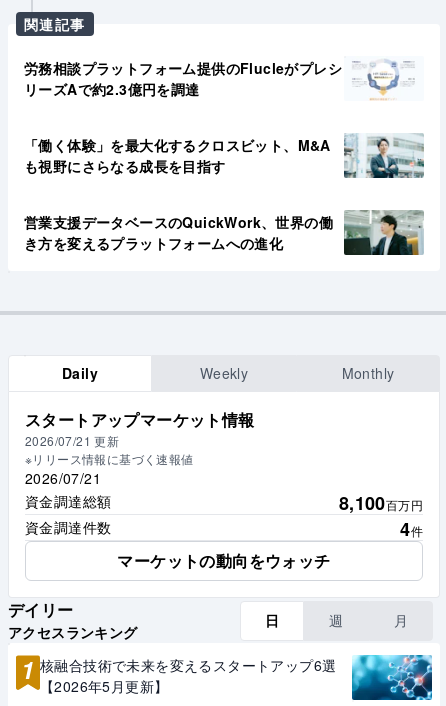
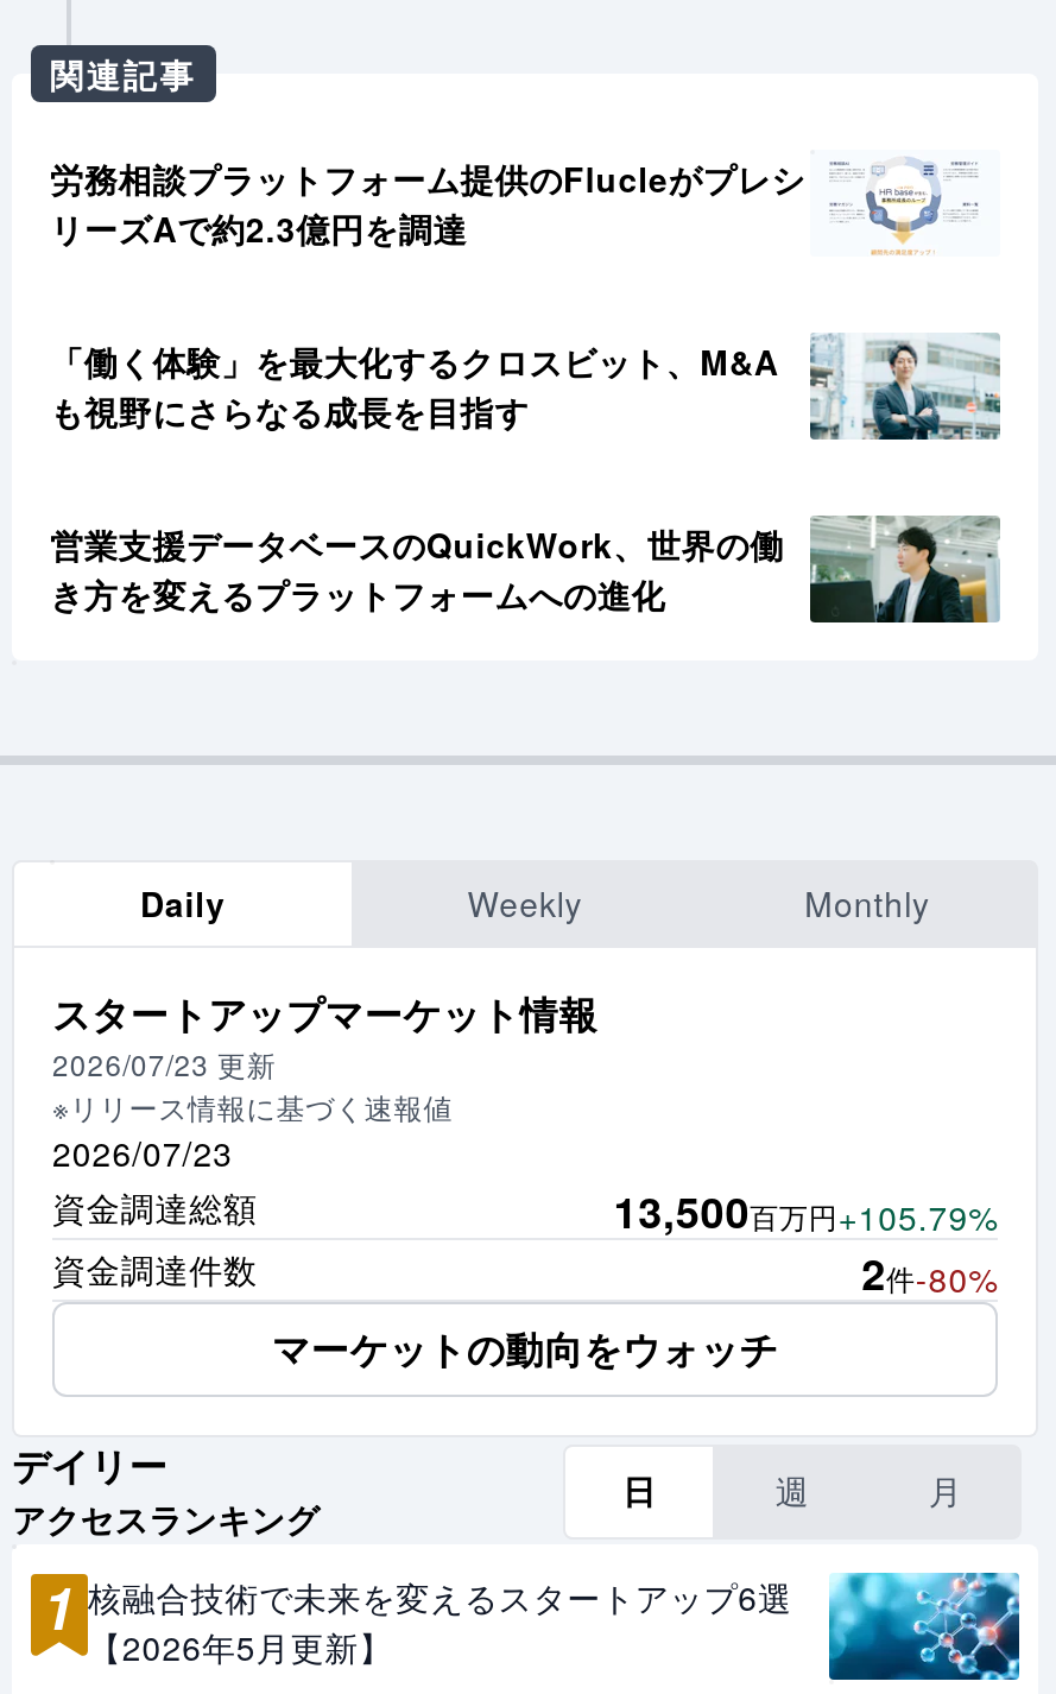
- 2026/07/21 更新
+ 2026/07/23 更新

- 2026/07/21
+ 2026/07/23

- 8,100百万円
+ 13,500百万円+105.79%

- 4件
+ 2件-80%
